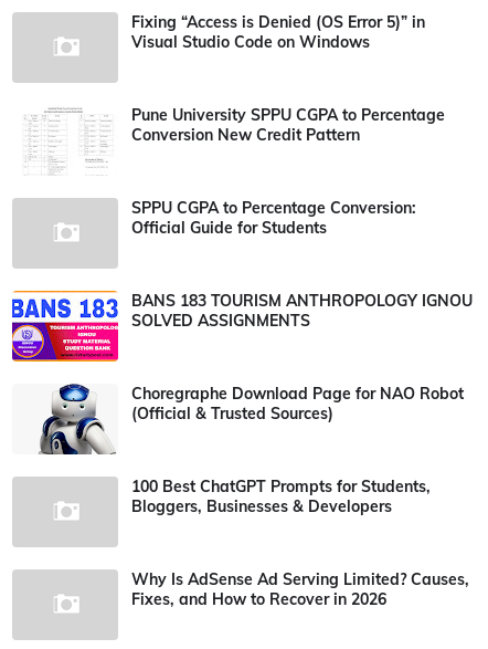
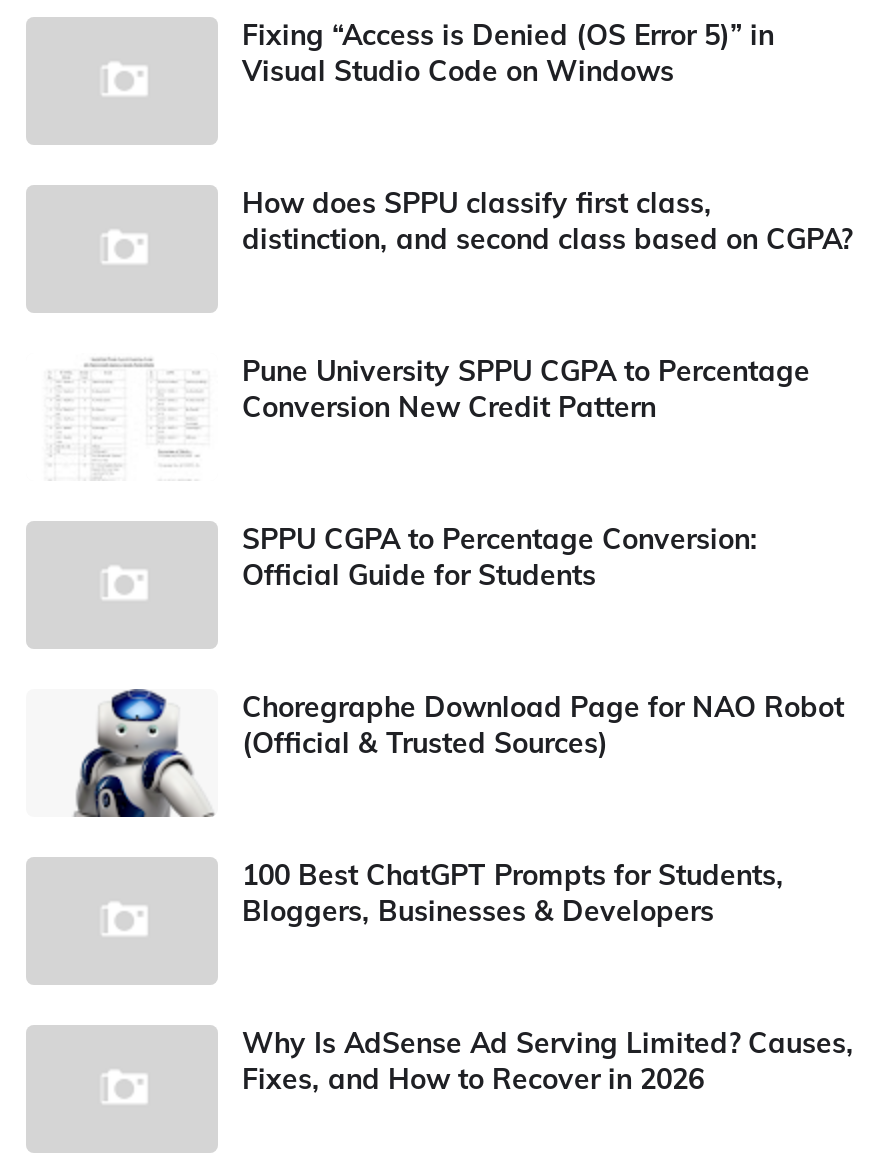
+ How does SPPU classify first class,
+ distinction, and second class based on CGPA?

moved down: Pune University SPPU CGPA to Percentage | Conversion New Credit Pattern | SPPU CGPA to Percentage Conversion: | Official Guide for Students

- [image]
- BANS 183 TOURISM ANTHROPOLOGY IGNOU
- SOLVED ASSIGNMENTS
